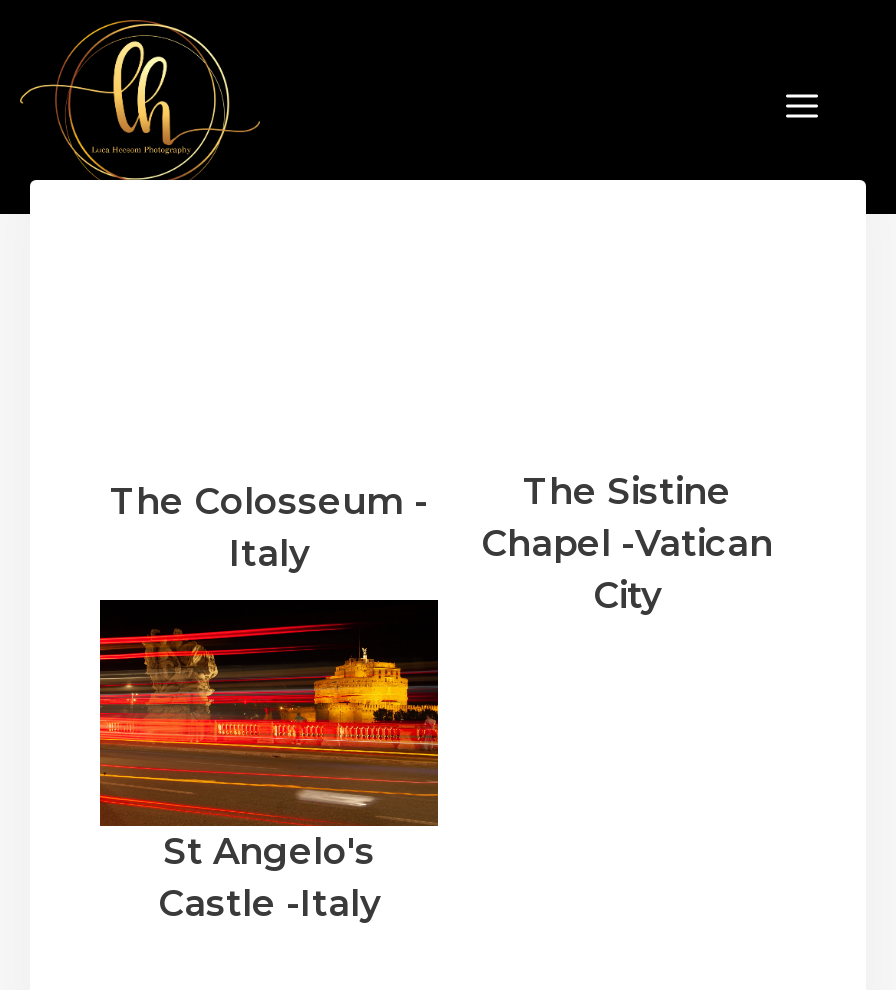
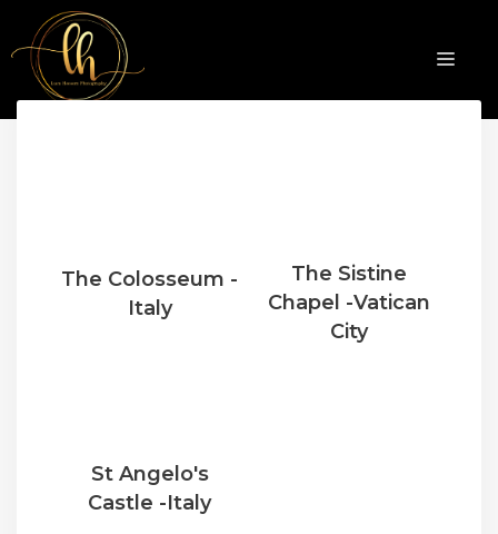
- [image]
